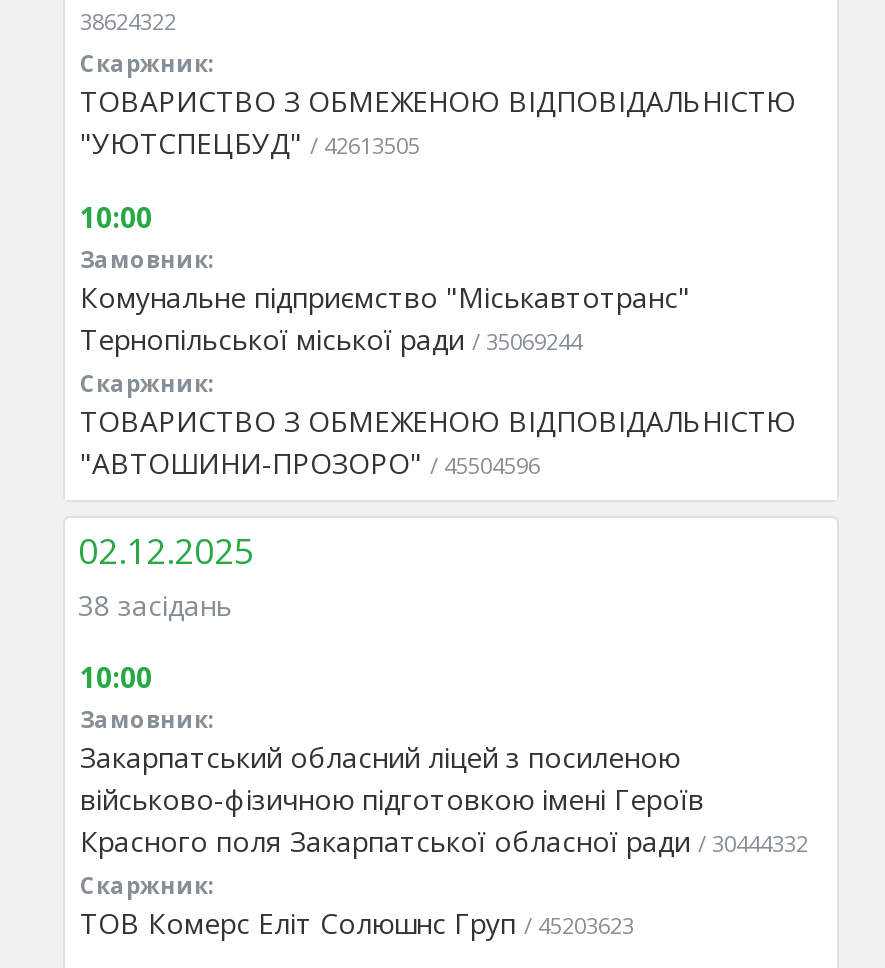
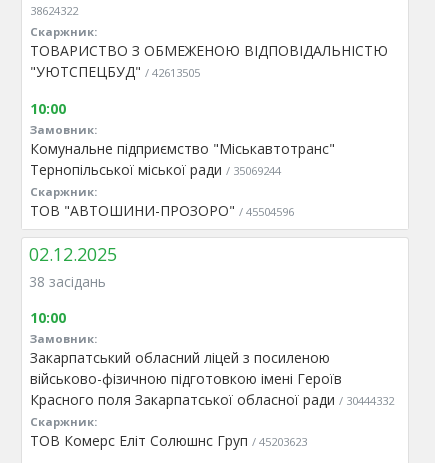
- ТОВАРИСТВО З ОБМЕЖЕНОЮ ВІДПОВІДАЛЬНІСТЮ
- "АВТОШИНИ-ПРОЗОРО" / 45504596
+ ТОВ "АВТОШИНИ-ПРОЗОРО" / 45504596
